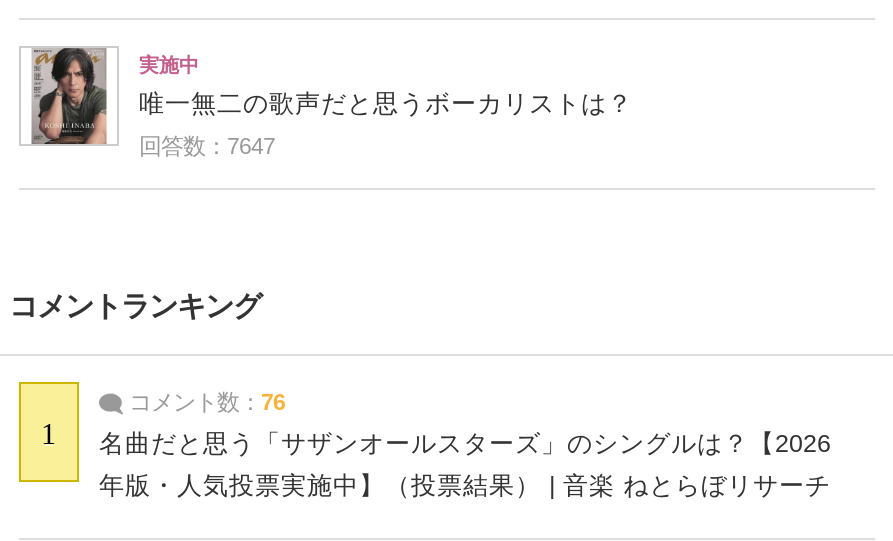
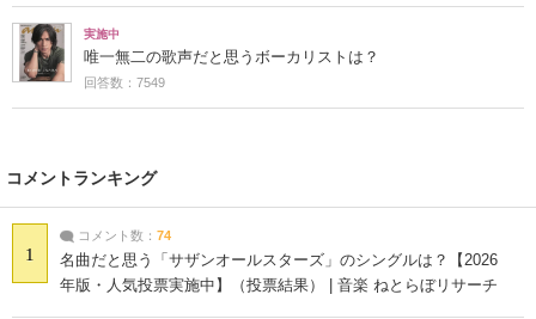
- 回答数：7647
+ 回答数：7549

- コメント数：76
+ コメント数：74
